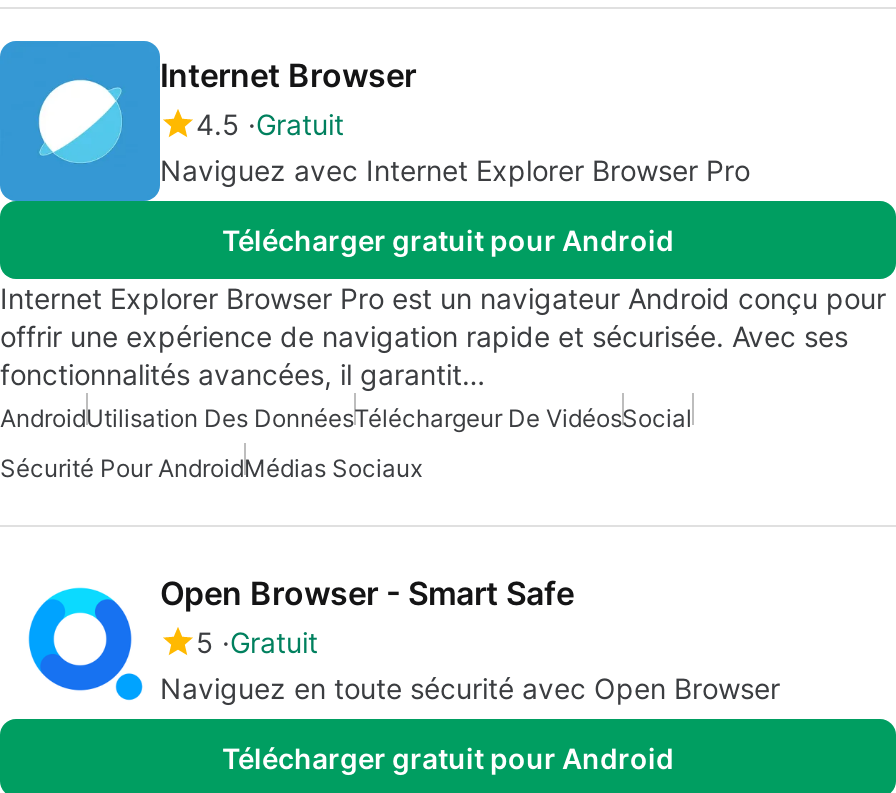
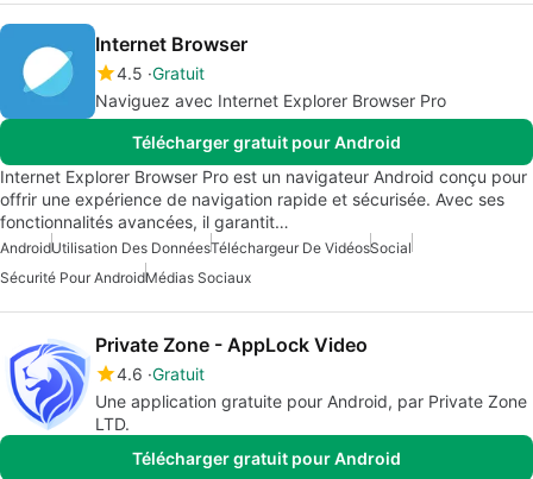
- [image]
- Open Browser - Smart Safe
- 5 Gratuit
- Naviguez en toute sécurité avec Open Browser
+ [image]
+ Private Zone - AppLock Video
+ 4.6 Gratuit
+ Une application gratuite pour Android, par Private Zone
+ LTD.
